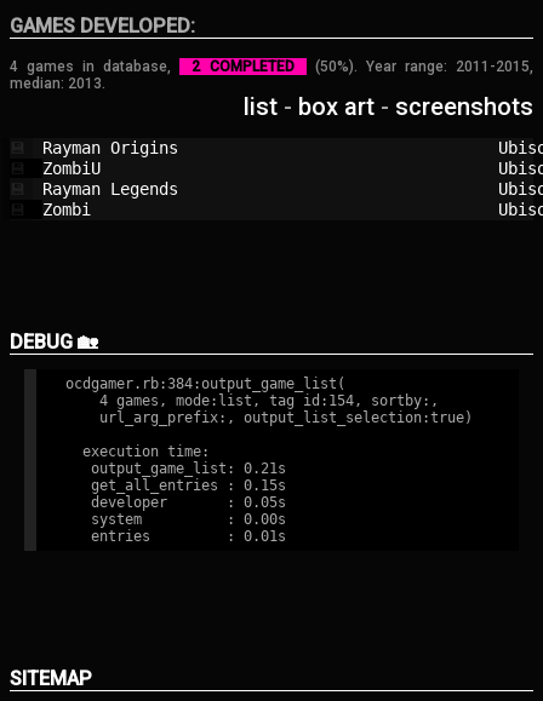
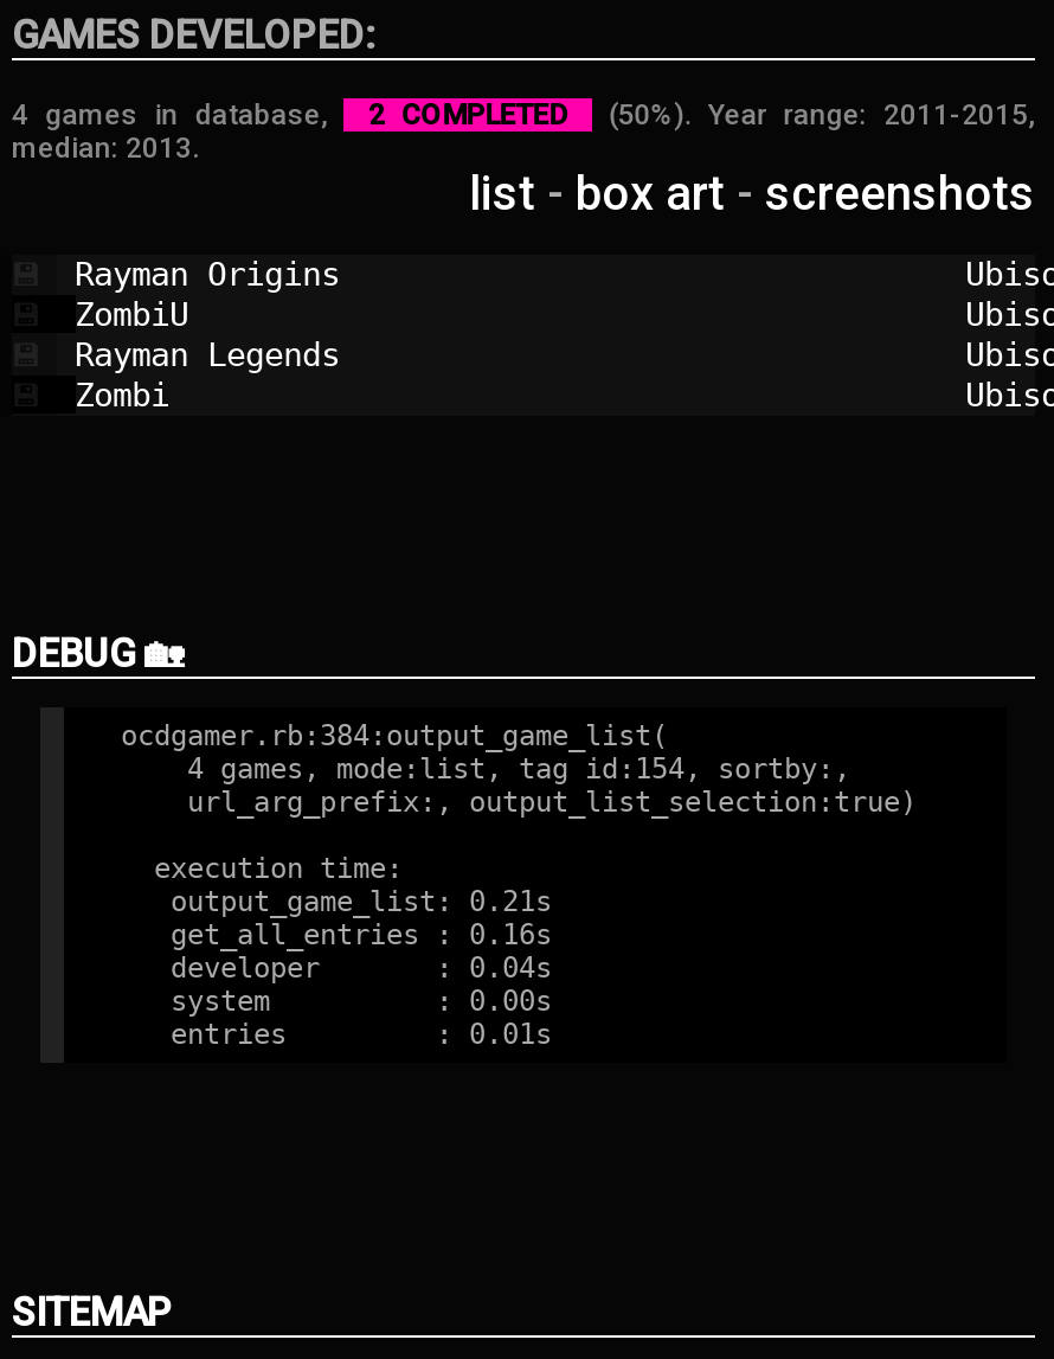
- get_all_entries : 0.15s
+ get_all_entries : 0.16s

- developer : 0.05s
+ developer : 0.04s
